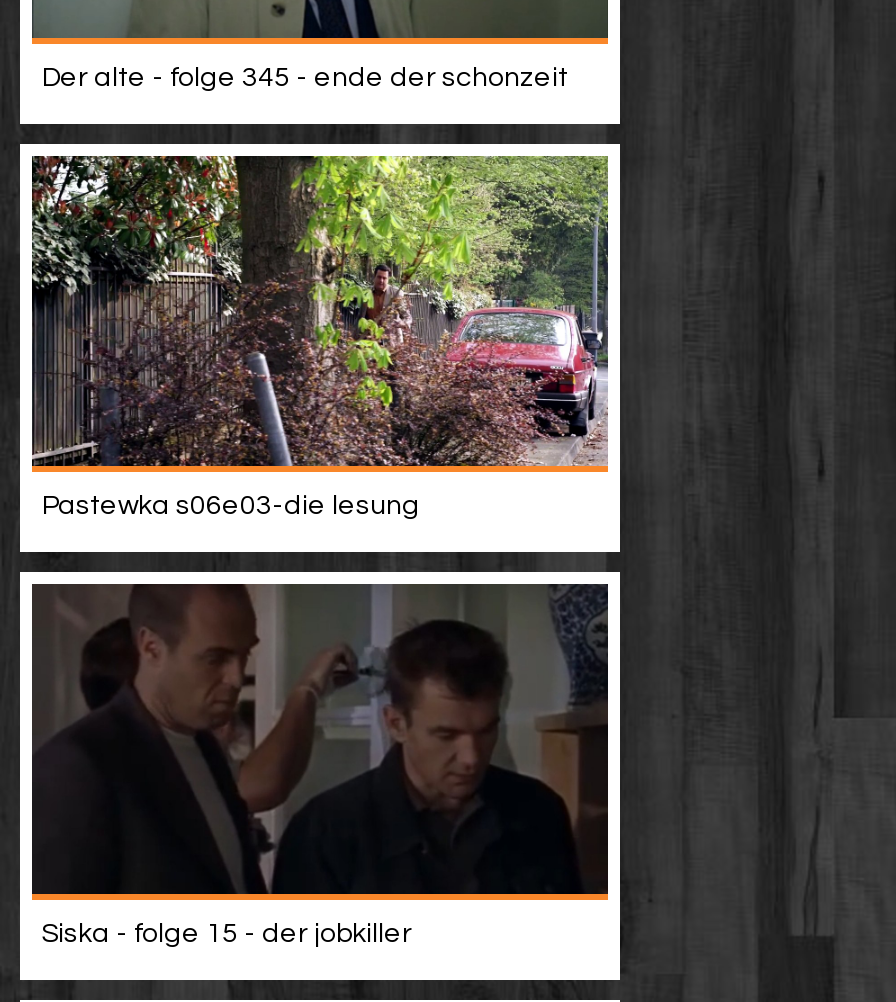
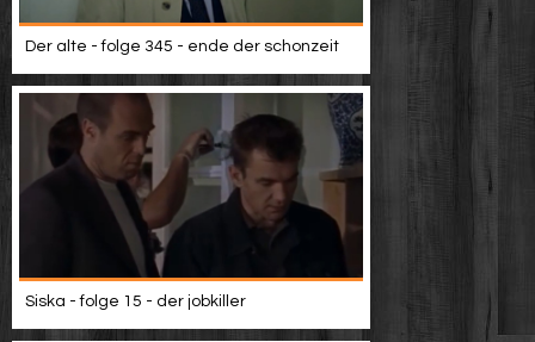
- [image]
- Pastewka s06e03-die lesung
